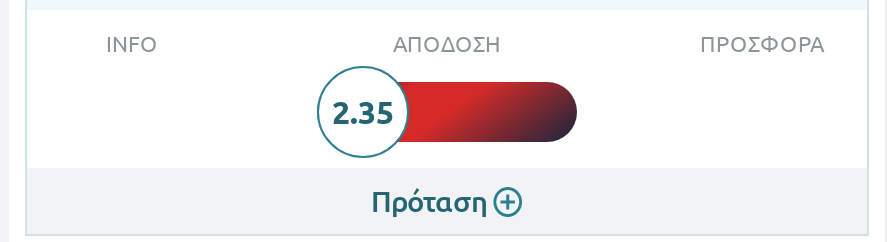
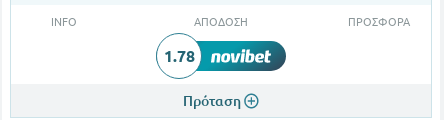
- [image]
- 2.35
+ [image]
+ 1.78
